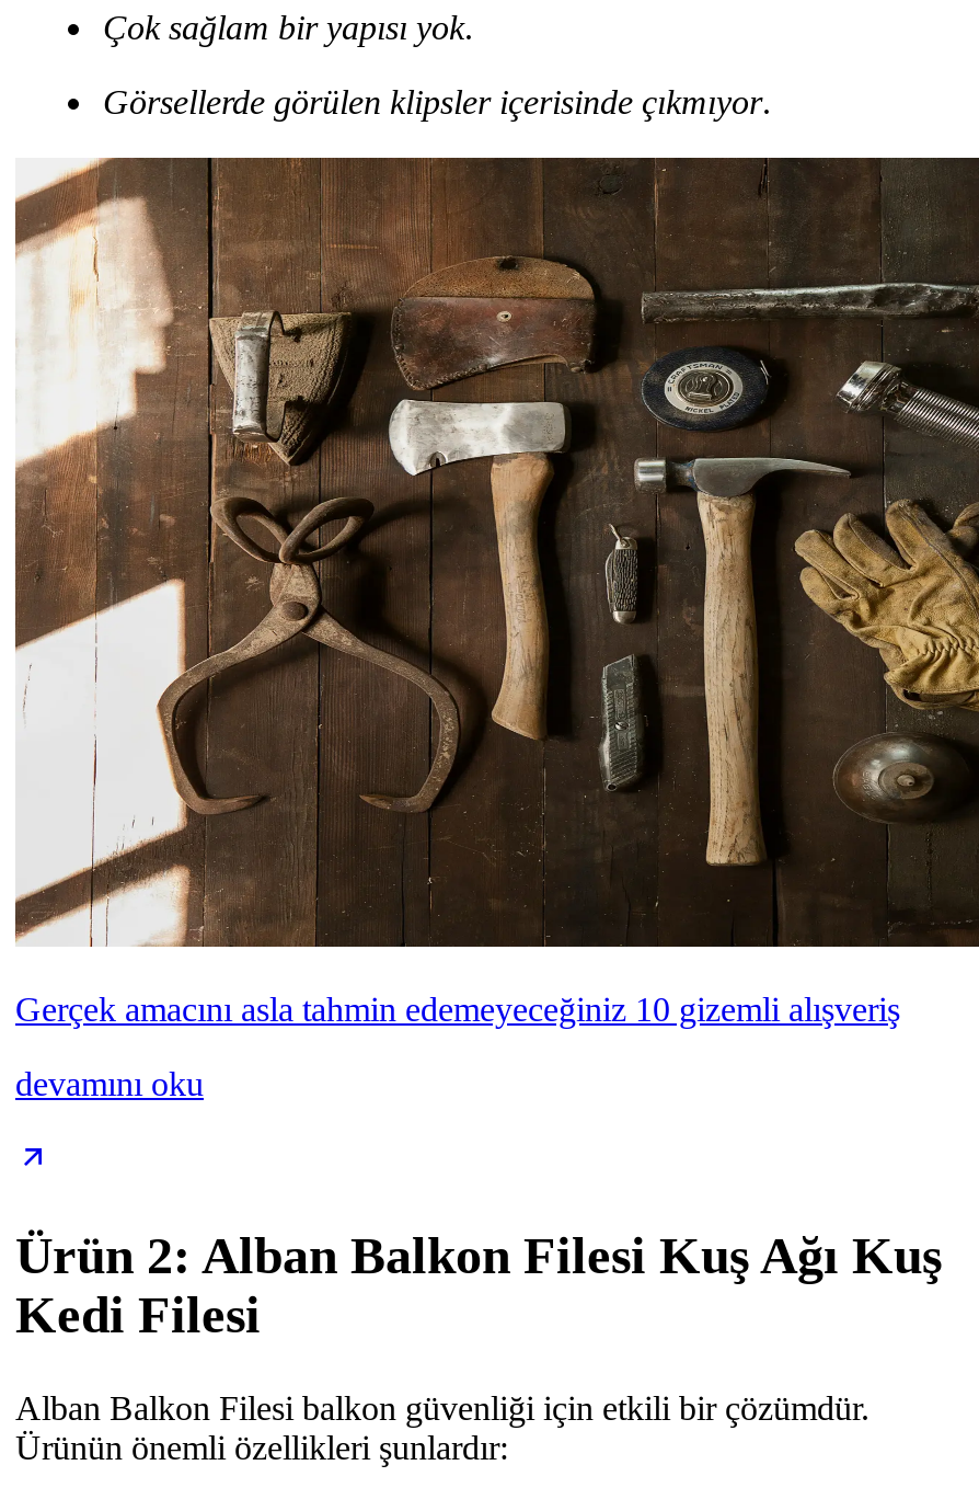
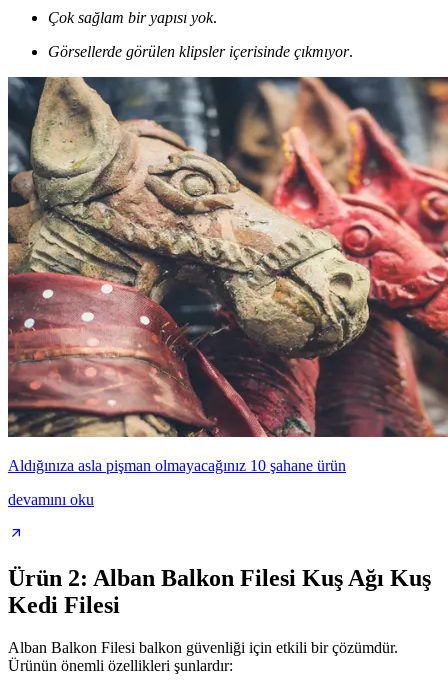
- [image]
- Gerçek amacını asla tahmin edemeyeceğiniz 10 gizemli alışveriş
+ [image]
+ Aldığınıza asla pişman olmayacağınız 10 şahane ürün
